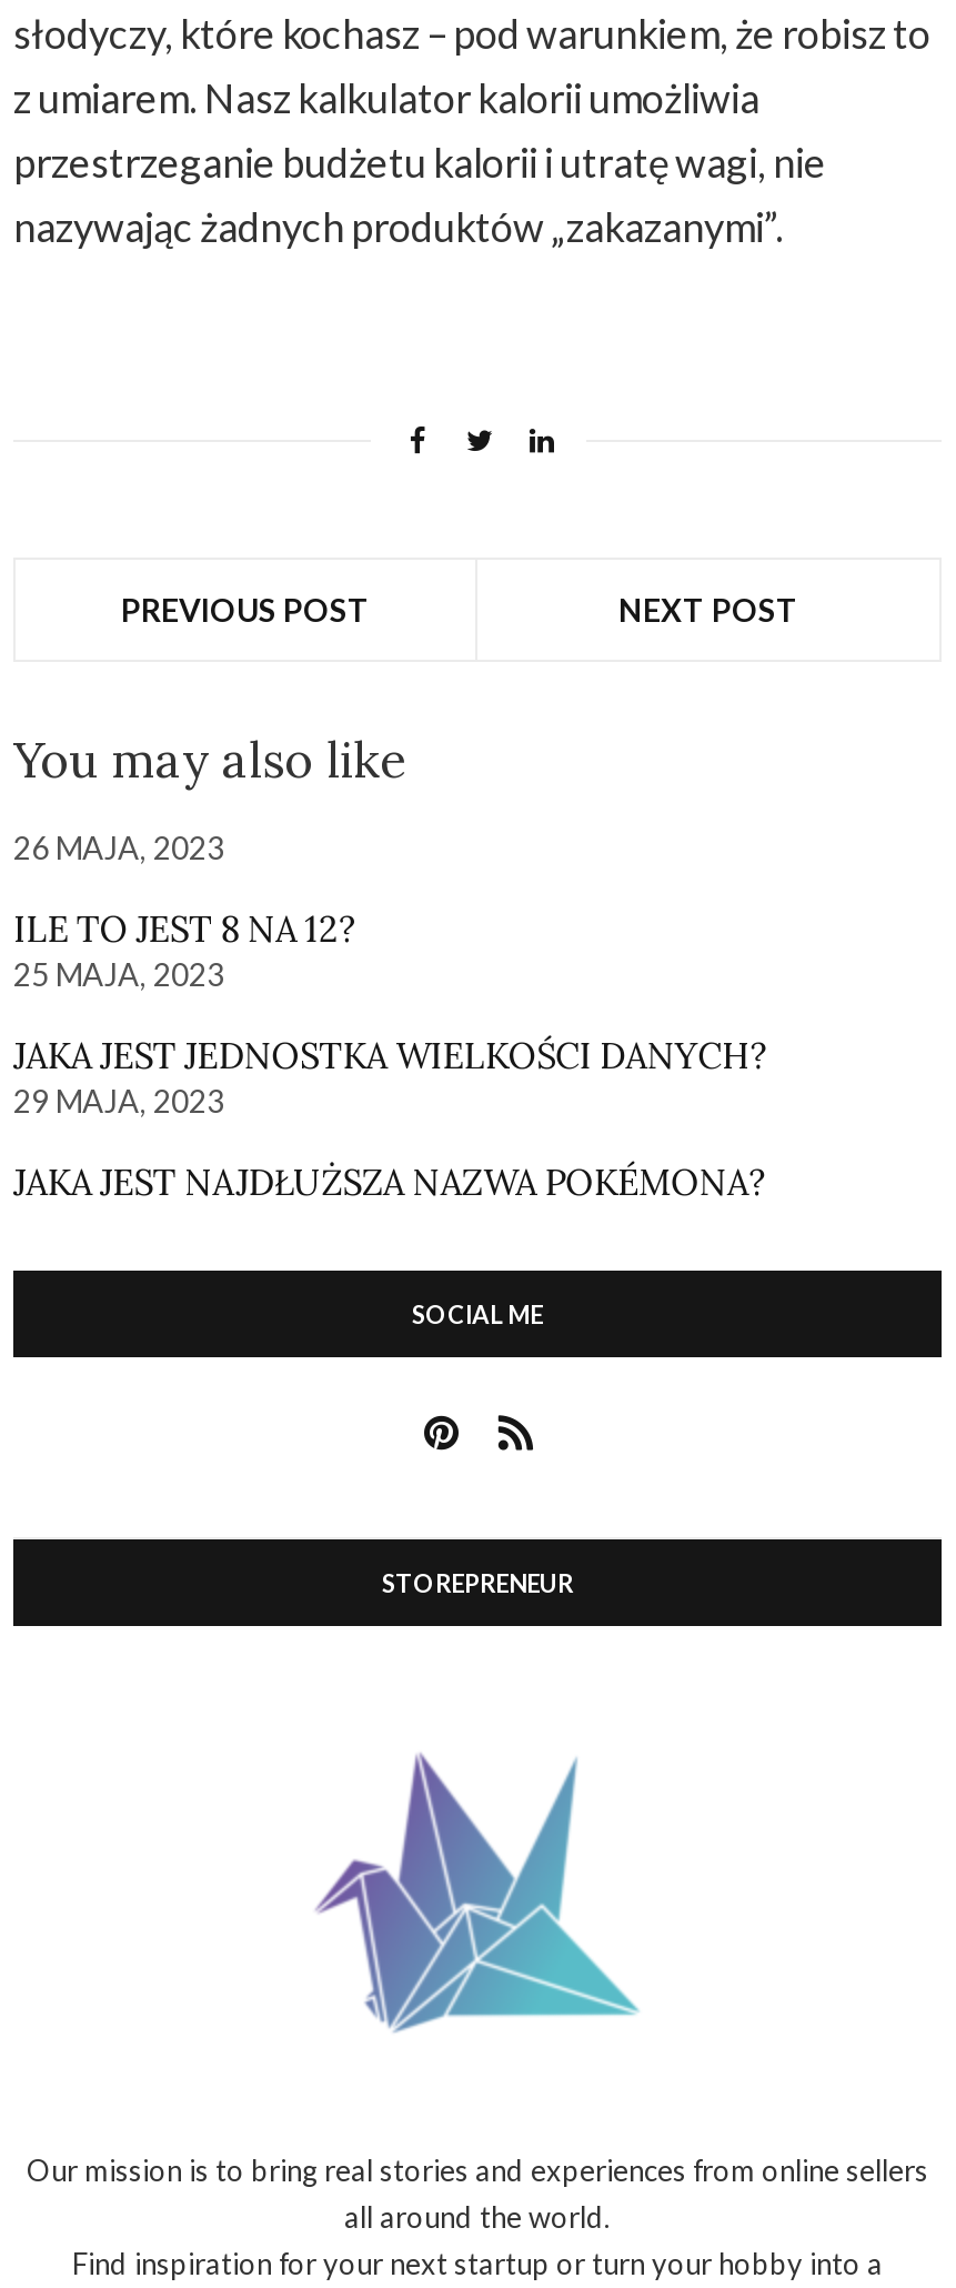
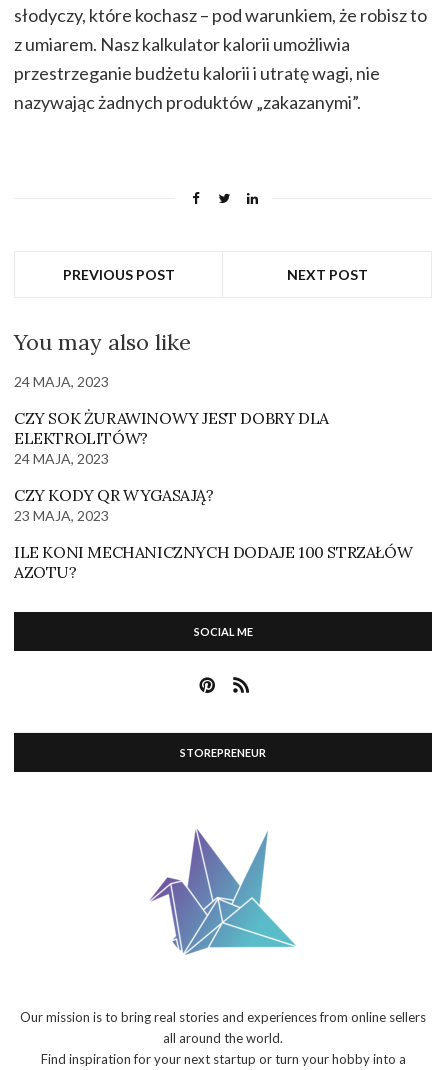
- 26 MAJA, 2023
+ 24 MAJA, 2023

- ILE TO JEST 8 NA 12?
- 25 MAJA, 2023
+ CZY SOK ŻURAWINOWY JEST DOBRY DLA
+ ELEKTROLITÓW?
+ 24 MAJA, 2023

- JAKA JEST JEDNOSTKA WIELKOŚCI DANYCH?
- 29 MAJA, 2023
+ CZY KODY QR WYGASAJĄ?
+ 23 MAJA, 2023

- JAKA JEST NAJDŁUŻSZA NAZWA POKÉMONA?
+ ILE KONI MECHANICZNYCH DODAJE 100 STRZAŁÓW
+ AZOTU?
